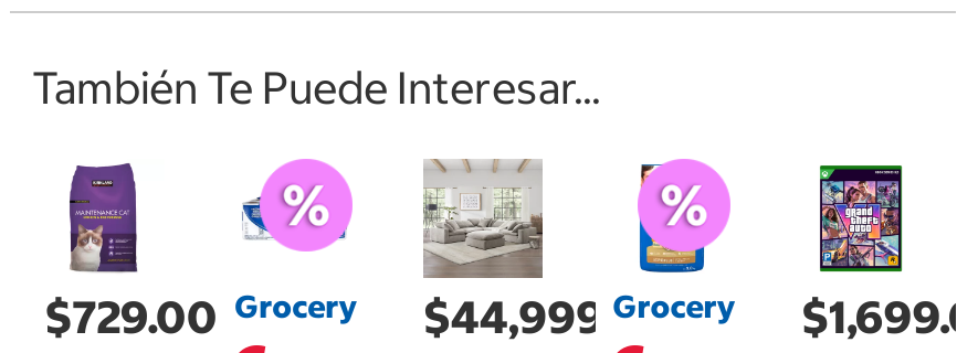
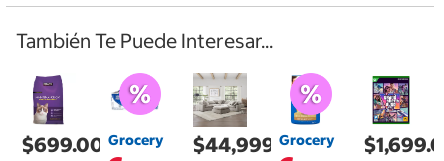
- $729.00
+ $699.00
